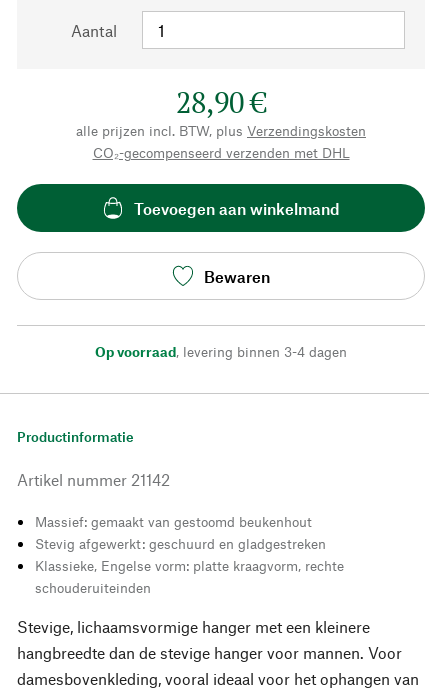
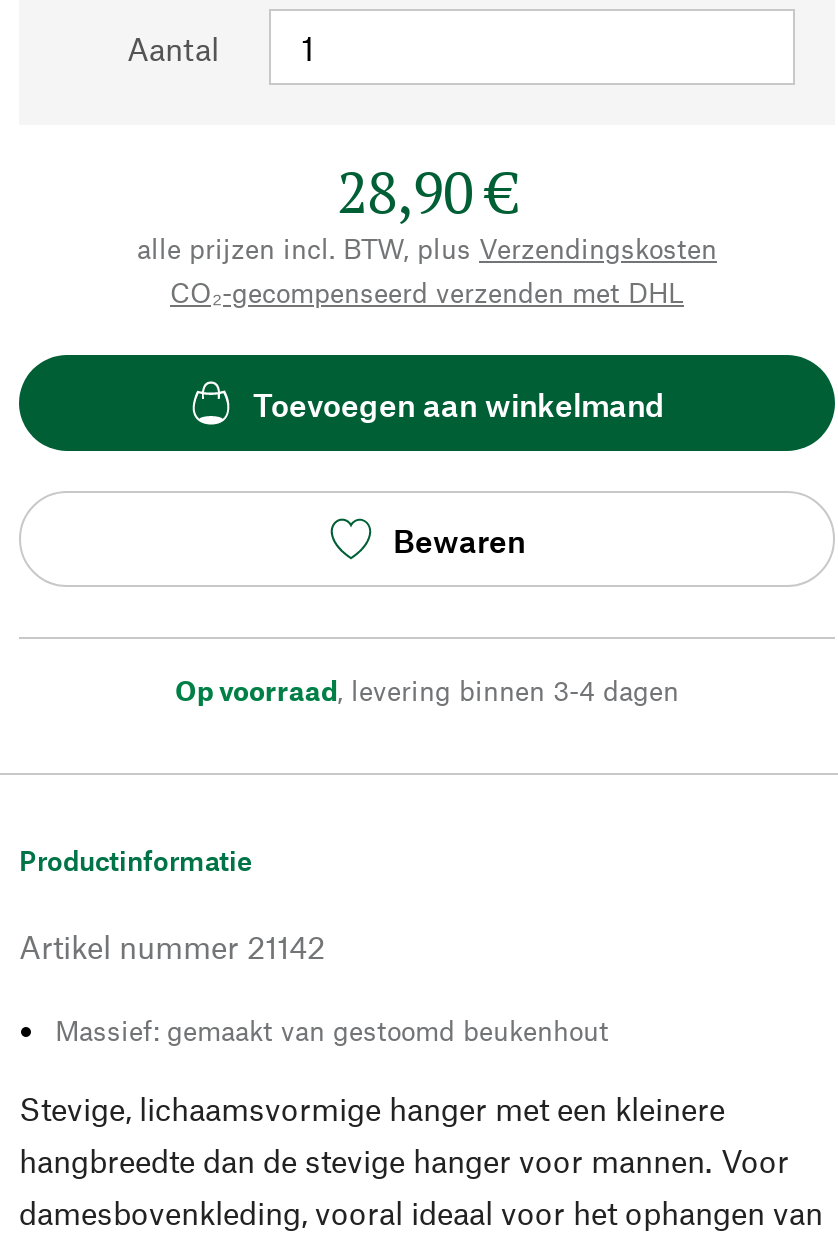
- Stevig afgewerkt: geschuurd en gladgestreken
- Klassieke, Engelse vorm: platte kraagvorm, rechte
- schouderuiteinden
